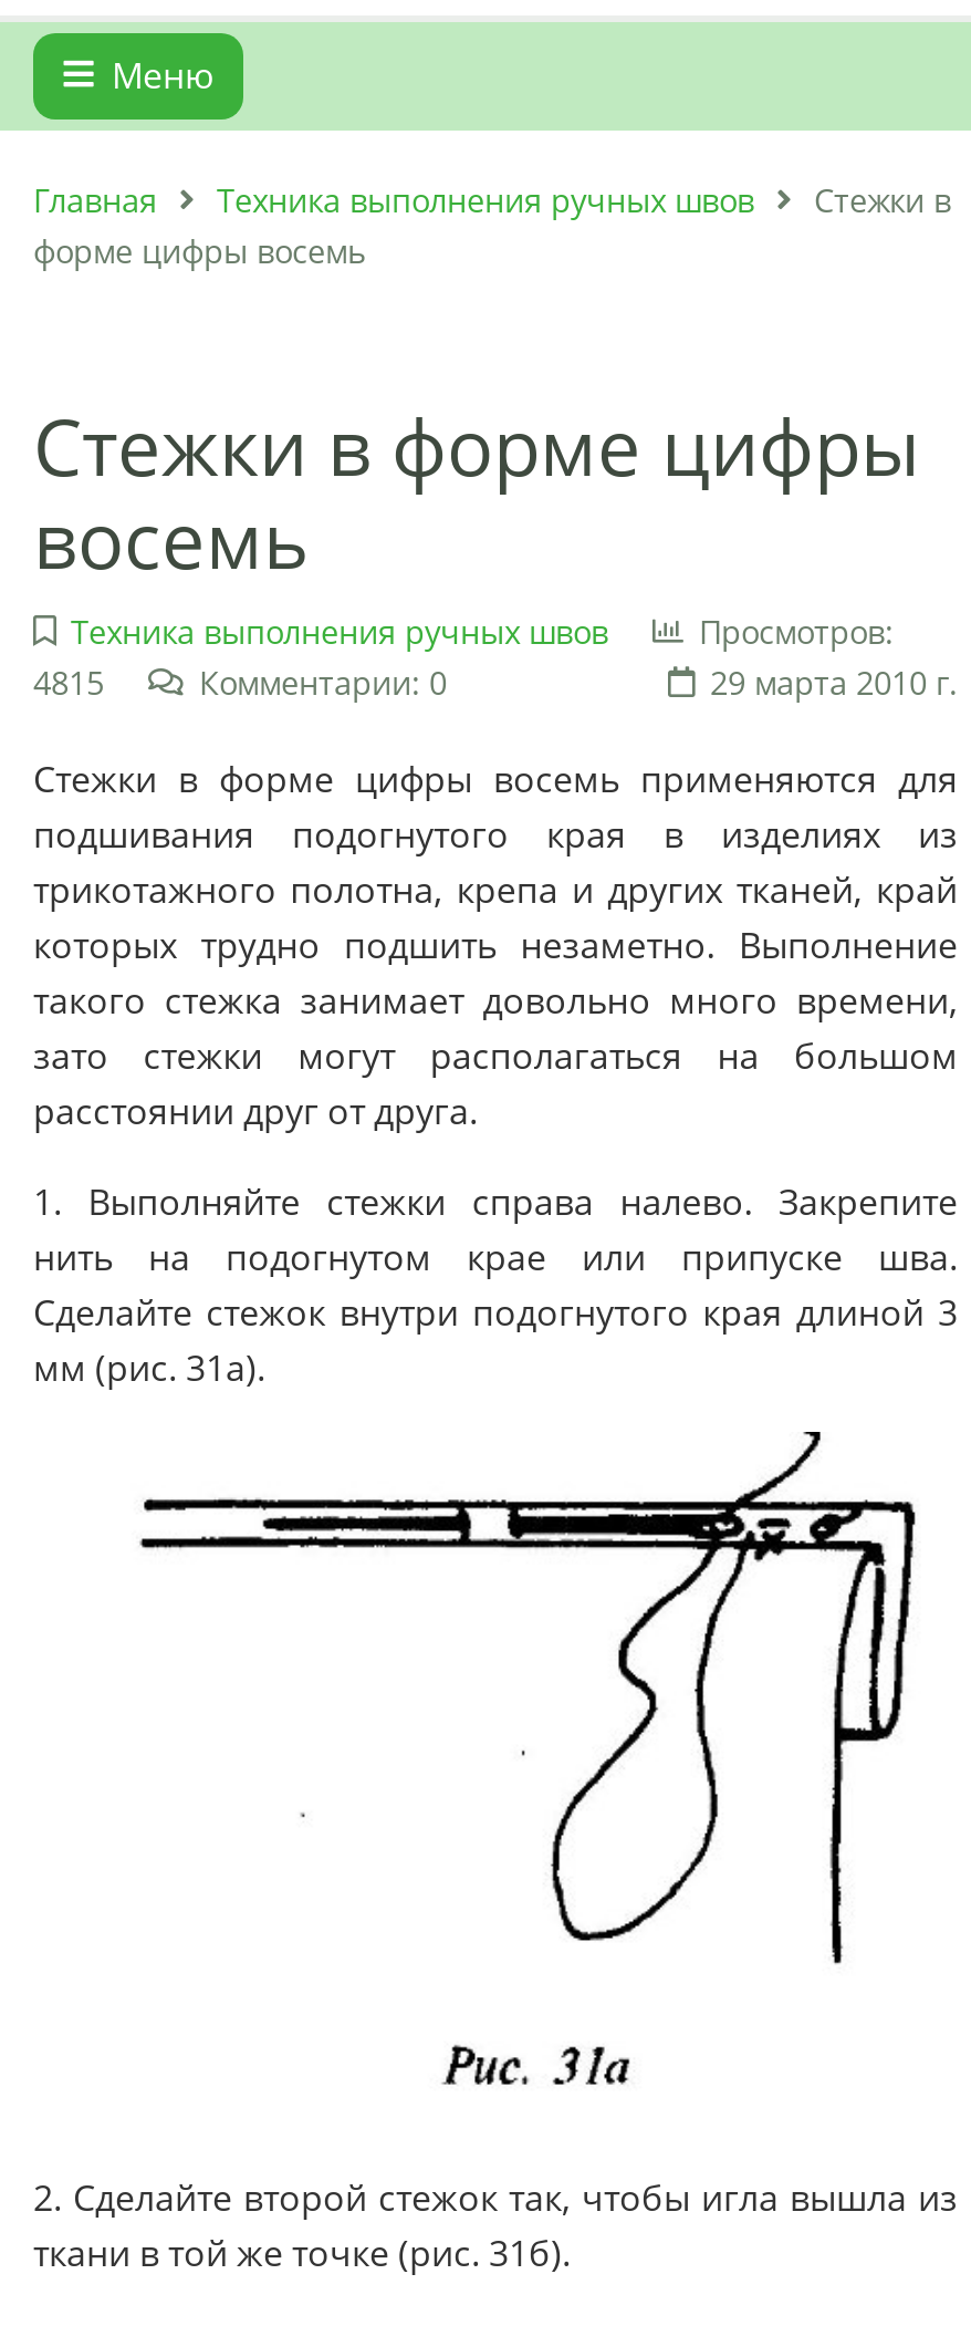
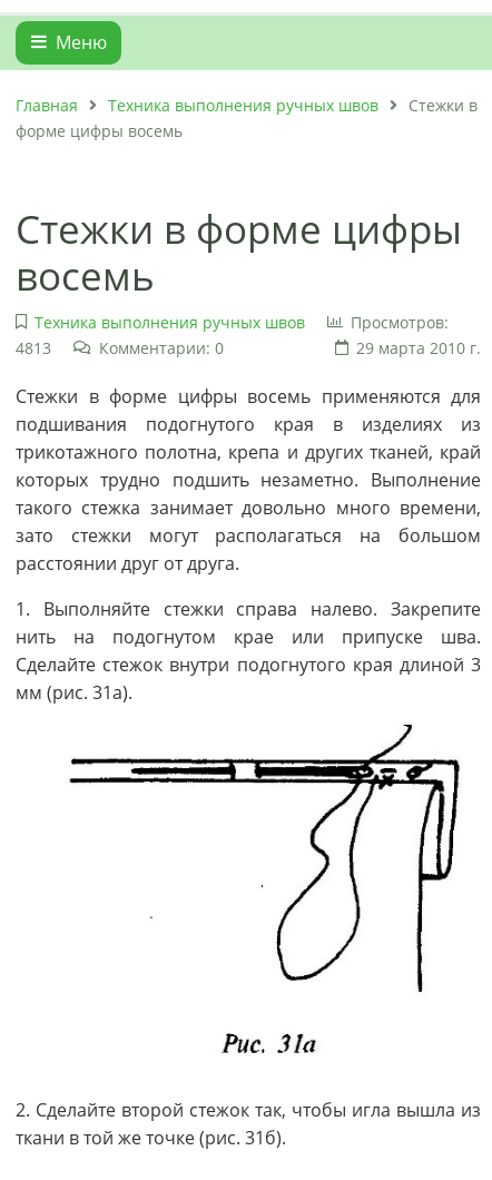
- 4815
+ 4813
